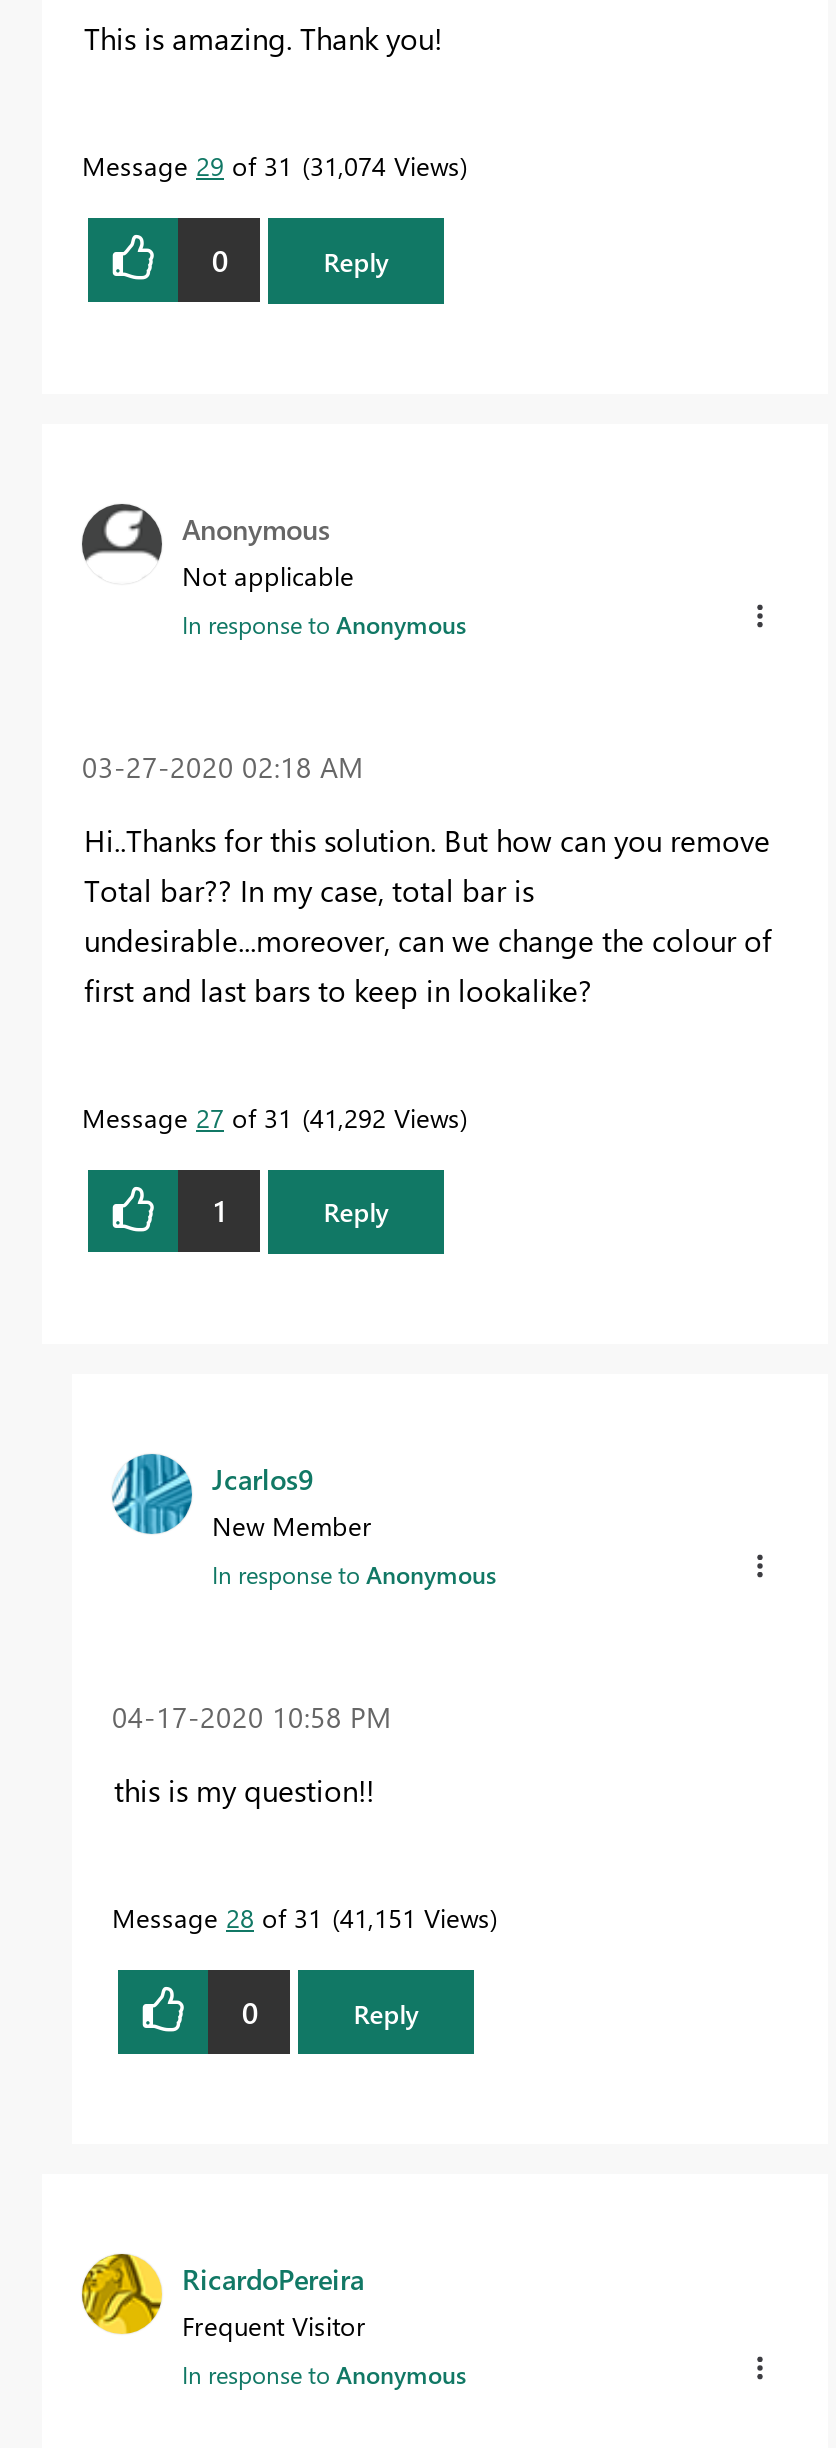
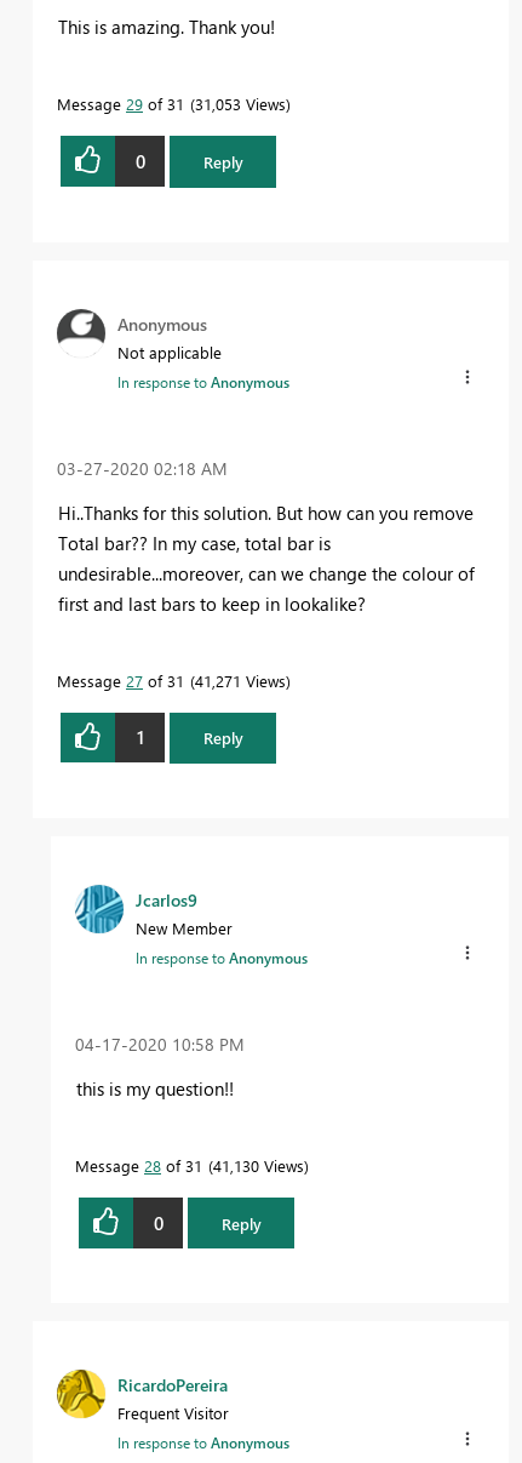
- Message 29 of 31 31,074 Views
+ Message 29 of 31 31,053 Views

- Message 27 of 31 41,292 Views
+ Message 27 of 31 41,271 Views

- Message 28 of 31 41,151 Views
+ Message 28 of 31 41,130 Views
